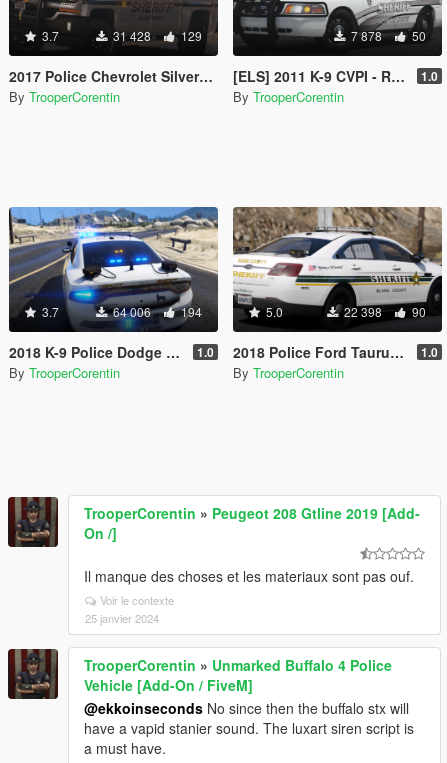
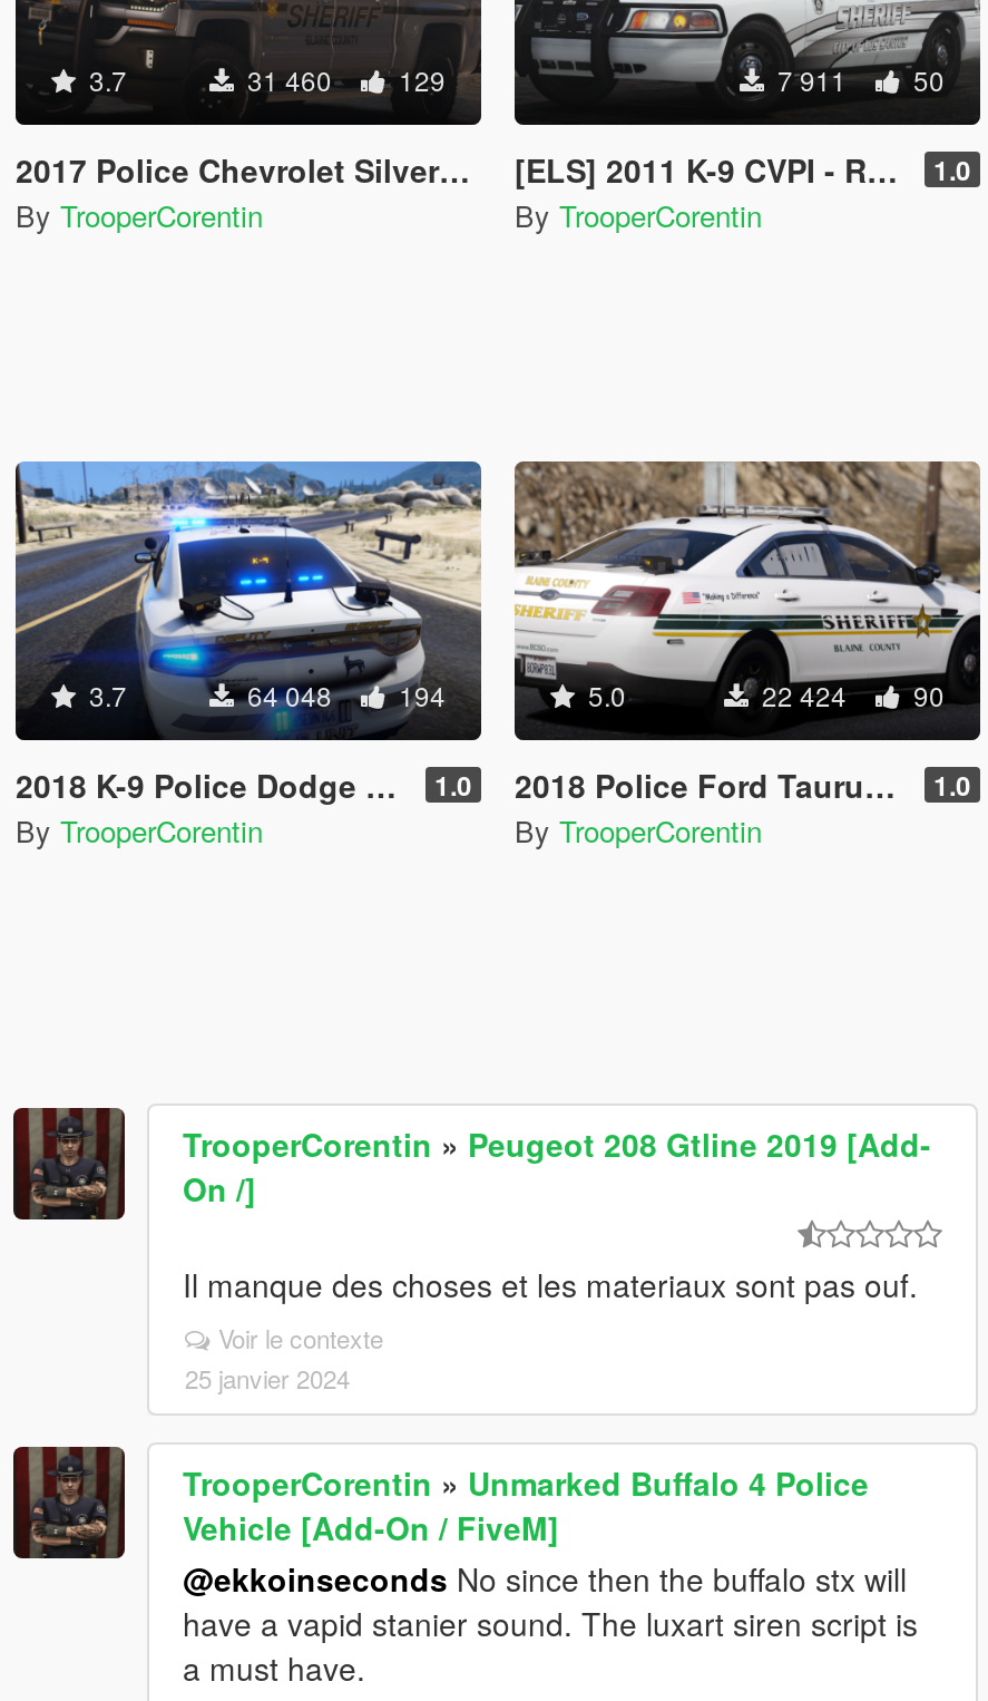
- 31 428 129
+ 31 460 129

- 7 878 50
+ 7 911 50

- 64 006
+ 64 048

- 22 398 90
+ 22 424 90
